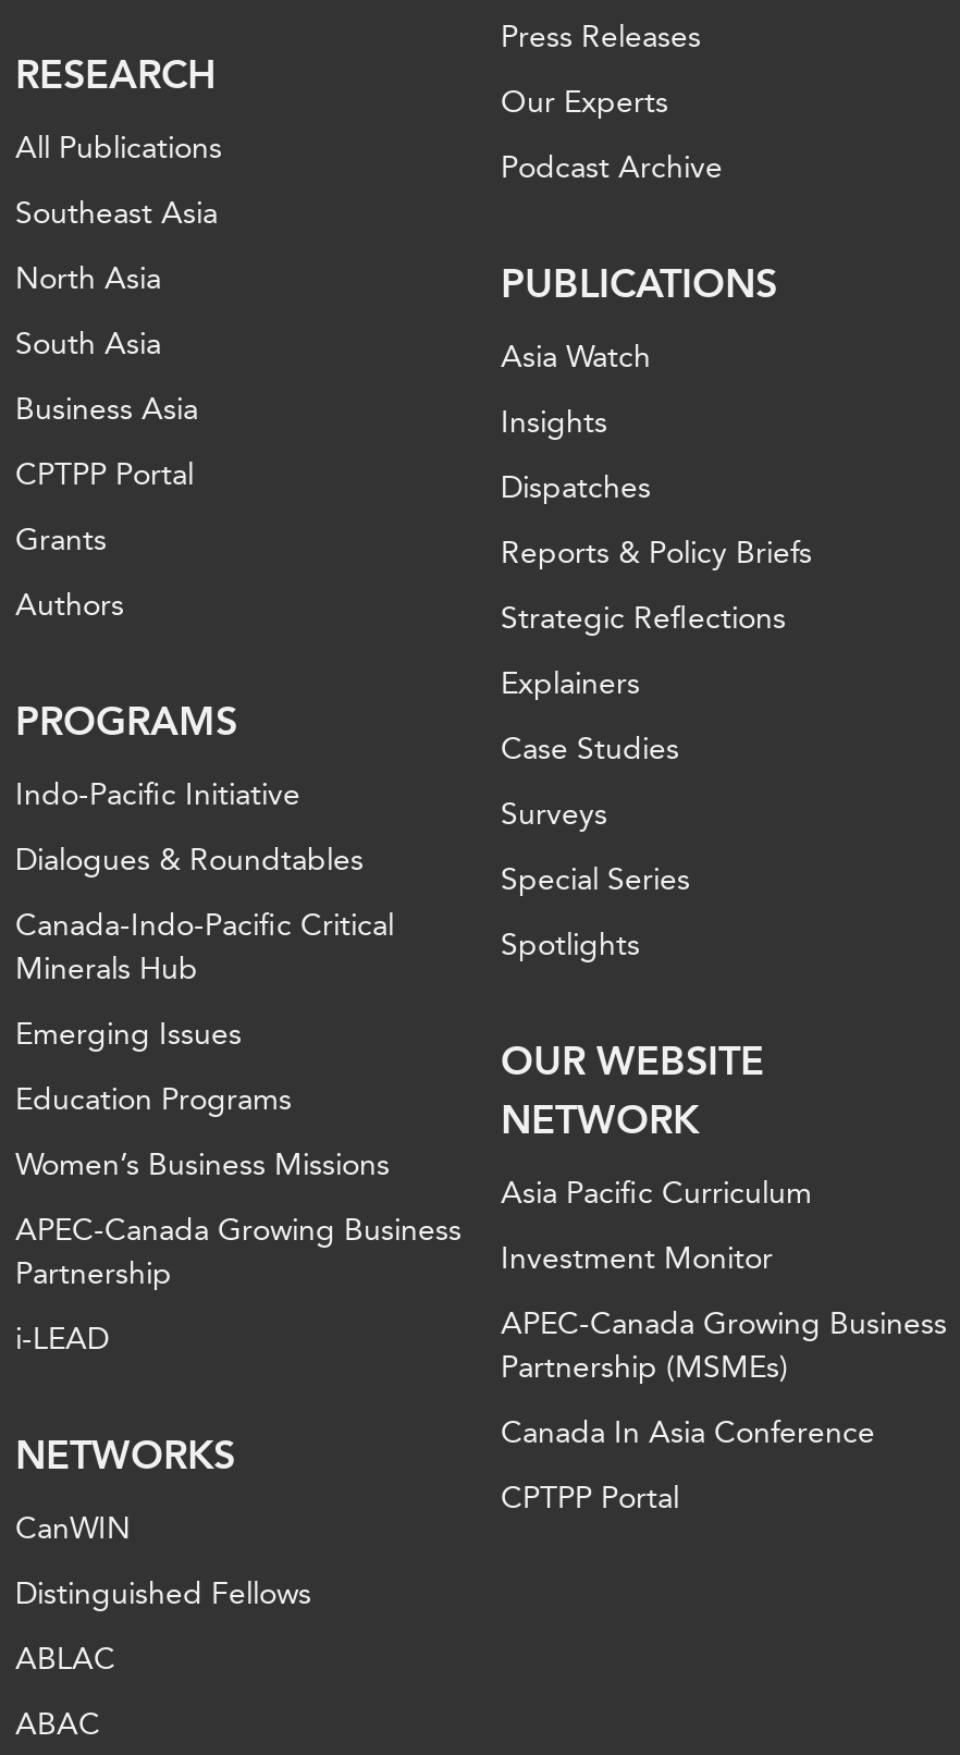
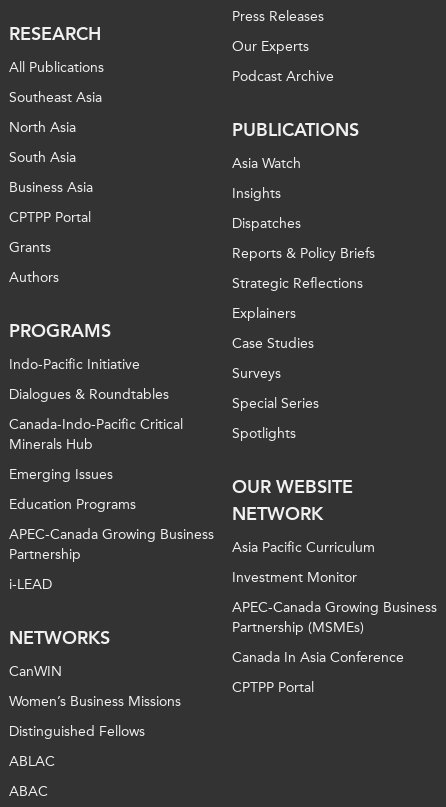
moved down: Women’s Business Missions

moved up: APEC-Canada Growing Business | Partnership | i-LEAD | NETWORKS | CanWIN
